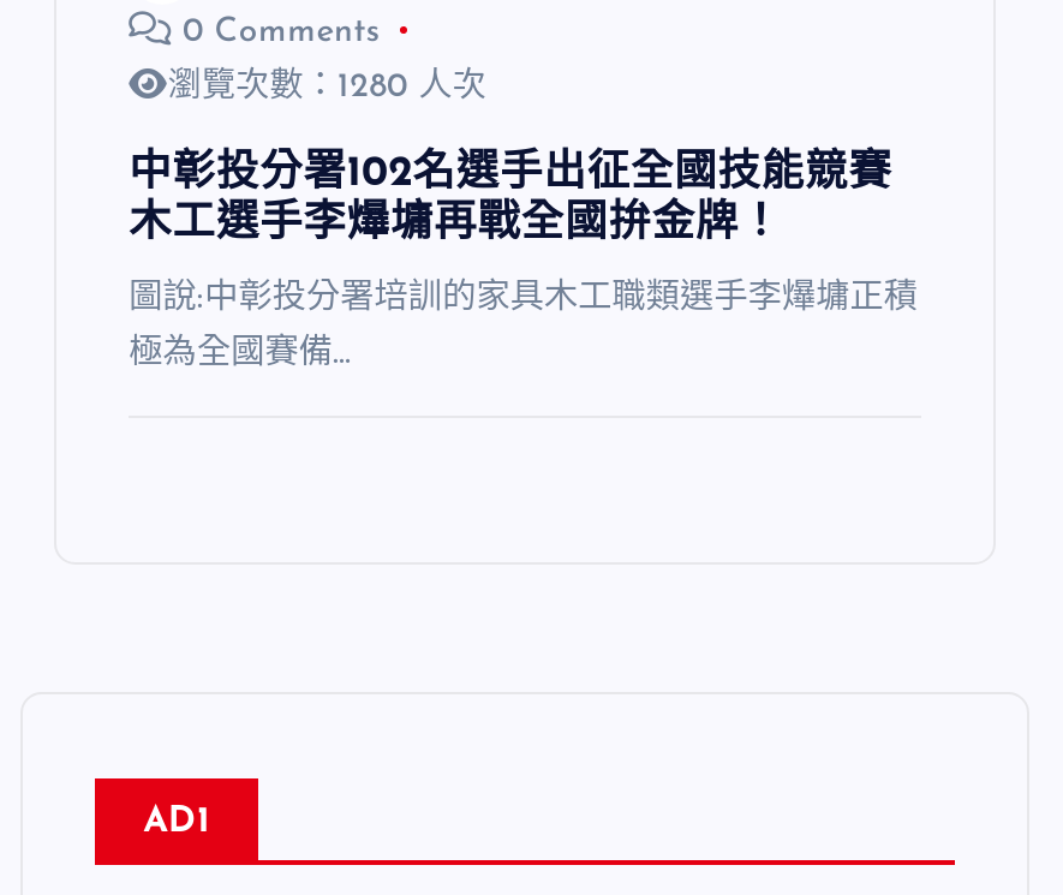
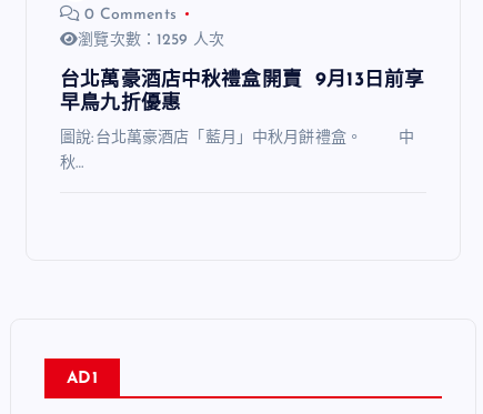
- 瀏覽次數：1280 人次
+ 瀏覽次數：1259 人次

- 中彰投分署102名選手出征全國技能競賽
- 木工選手李爗墉再戰全國拚金牌！
+ 台北萬豪酒店中秋禮盒開賣 9月13日前享
+ 早鳥九折優惠

- 圖說:中彰投分署培訓的家具木工職類選手李爗墉正積
+ 圖說:台北萬豪酒店「藍月」中秋月餅禮盒。 中

- 極為全國賽備…
+ 秋…
